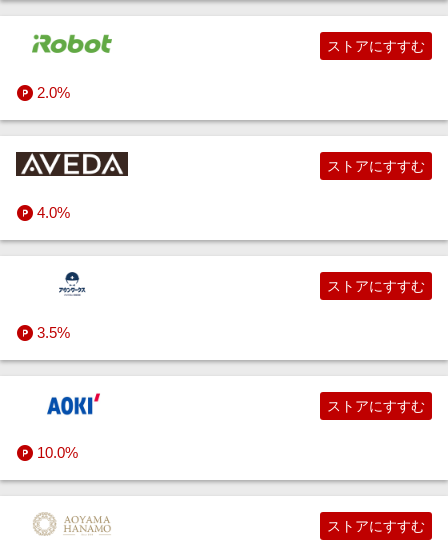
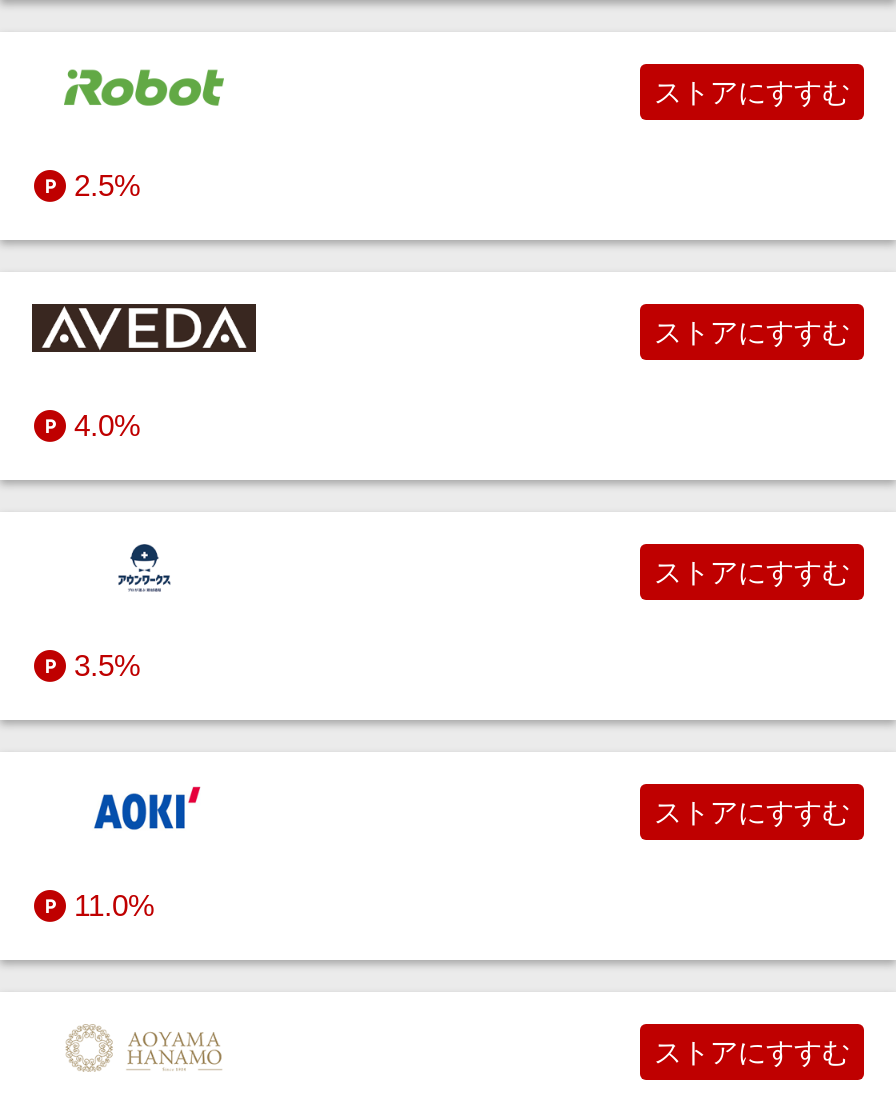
- 2.0%
+ 2.5%

- 10.0%
+ 11.0%
